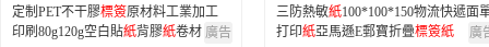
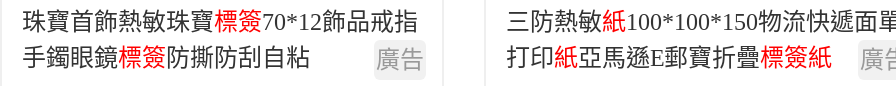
- 定制PET不干膠標簽原材料工業加工
- 印刷80g120g空白貼紙背膠紙卷材 廣告
+ 珠寶首飾熱敏珠寶標簽70*12飾品戒指
+ 手鐲眼鏡標簽防撕防刮自粘
+ 廣告
